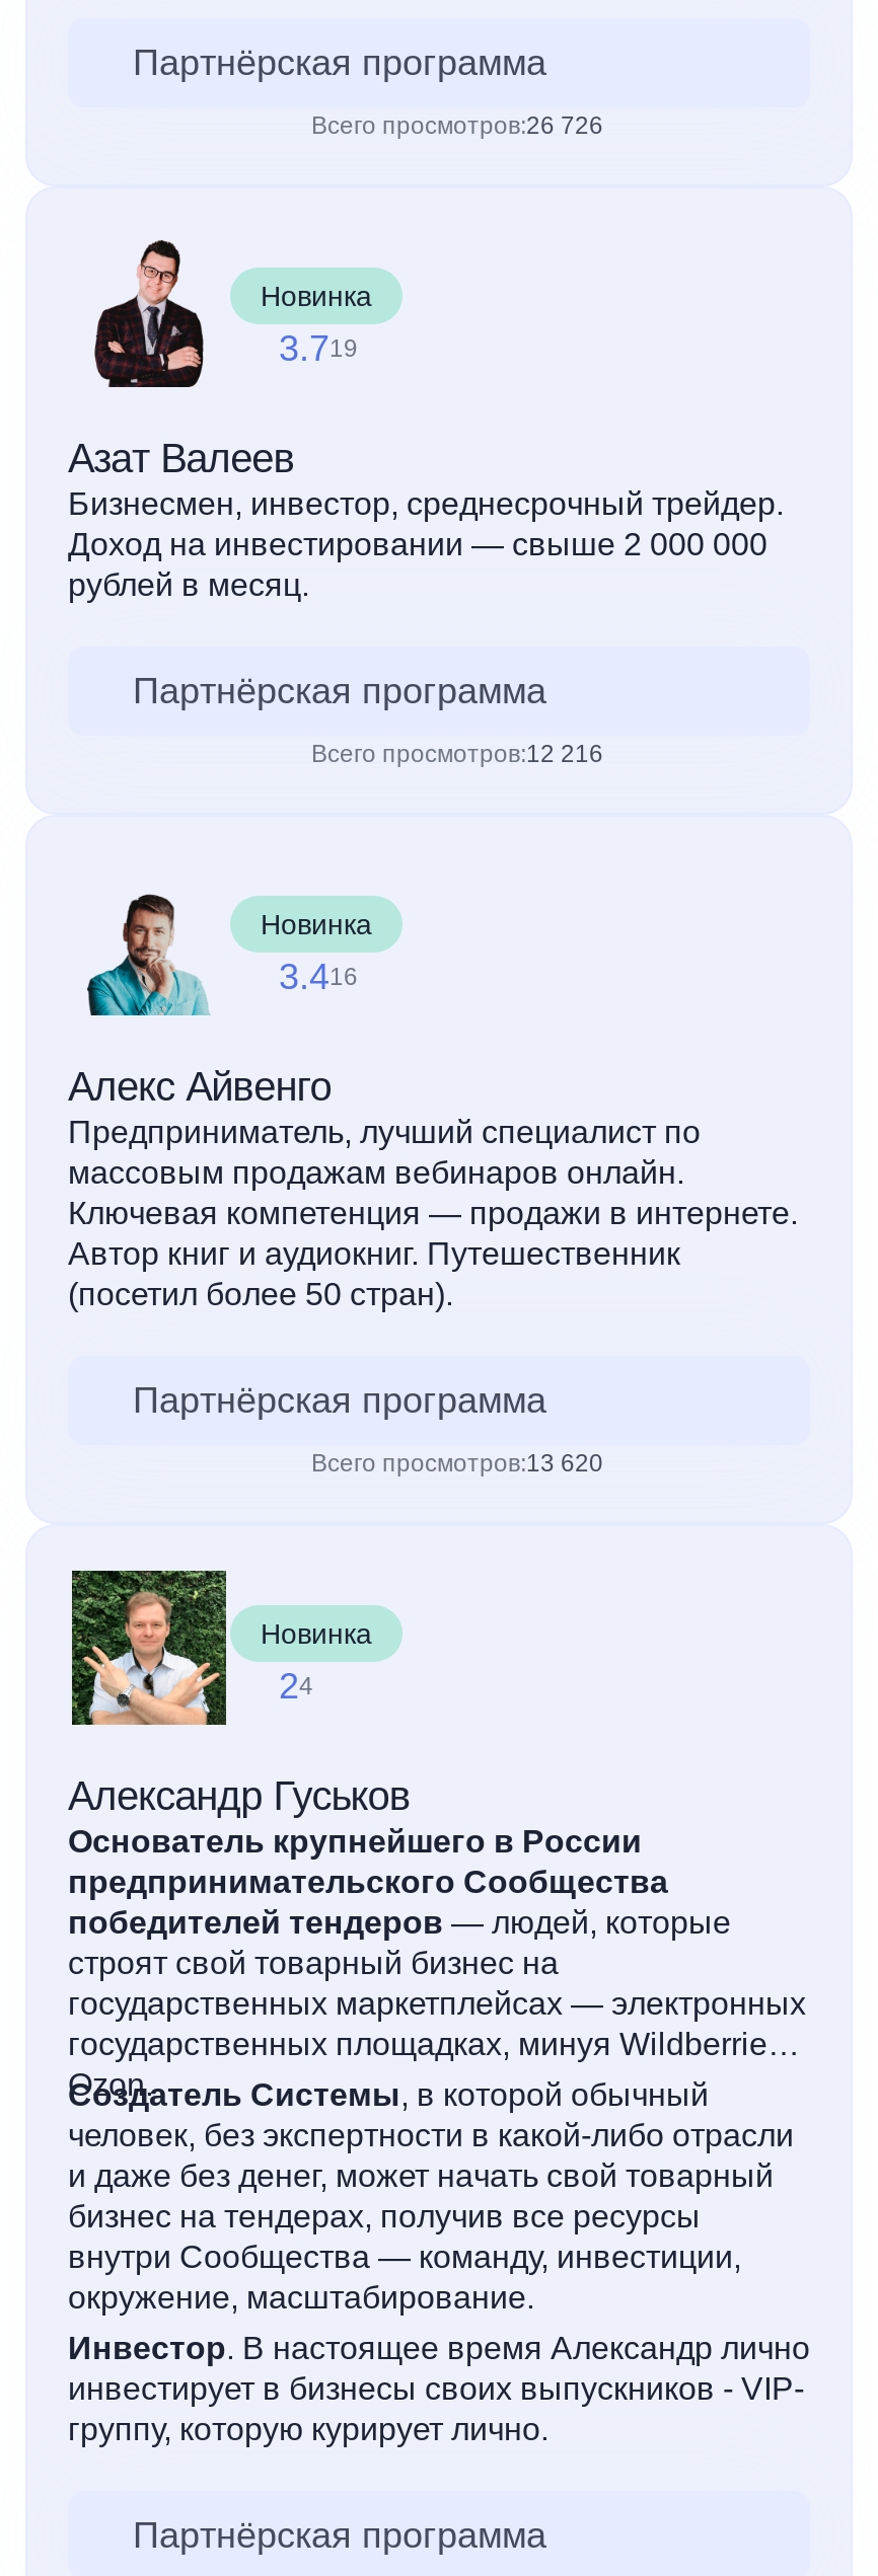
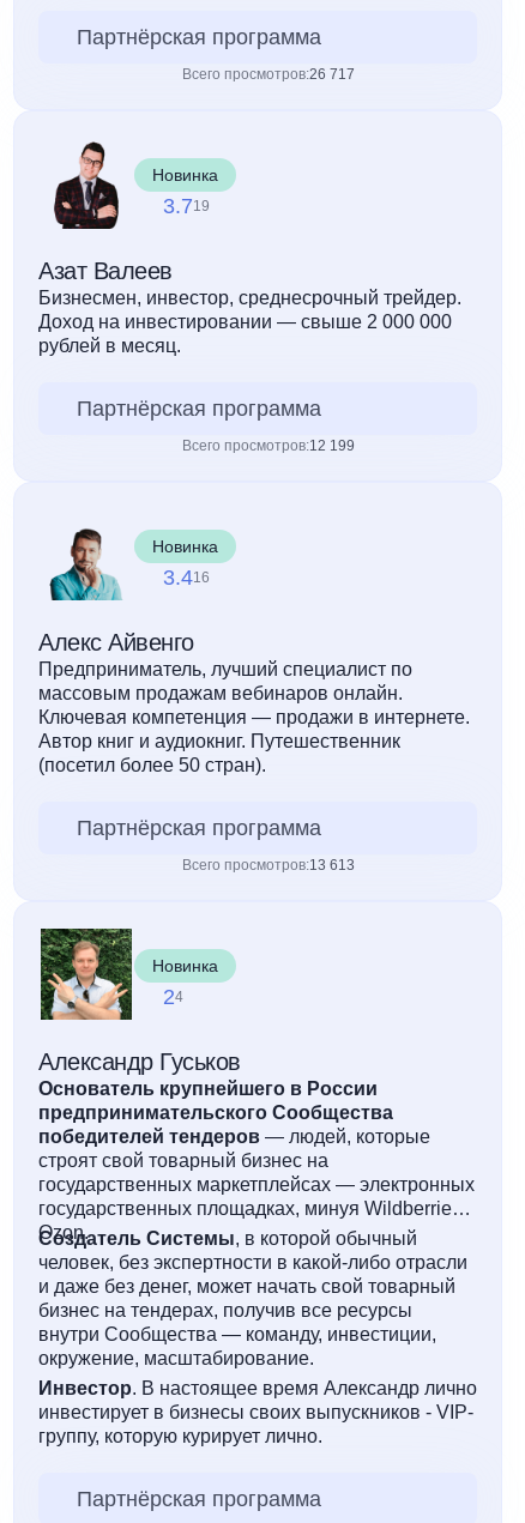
- Всего просмотров:26 726
+ Всего просмотров:26 717

- Всего просмотров:12 216
+ Всего просмотров:12 199

- Всего просмотров:13 620
+ Всего просмотров:13 613
